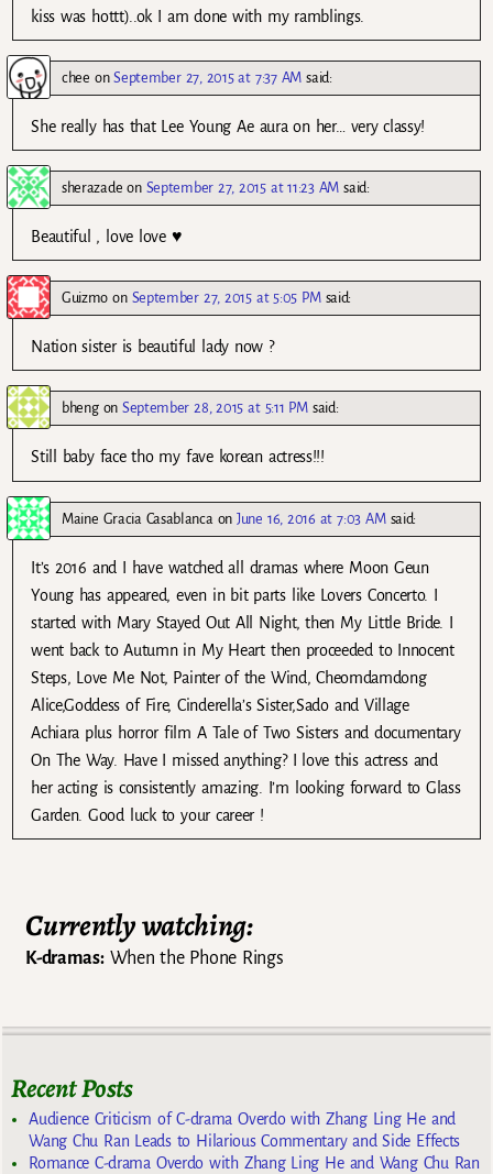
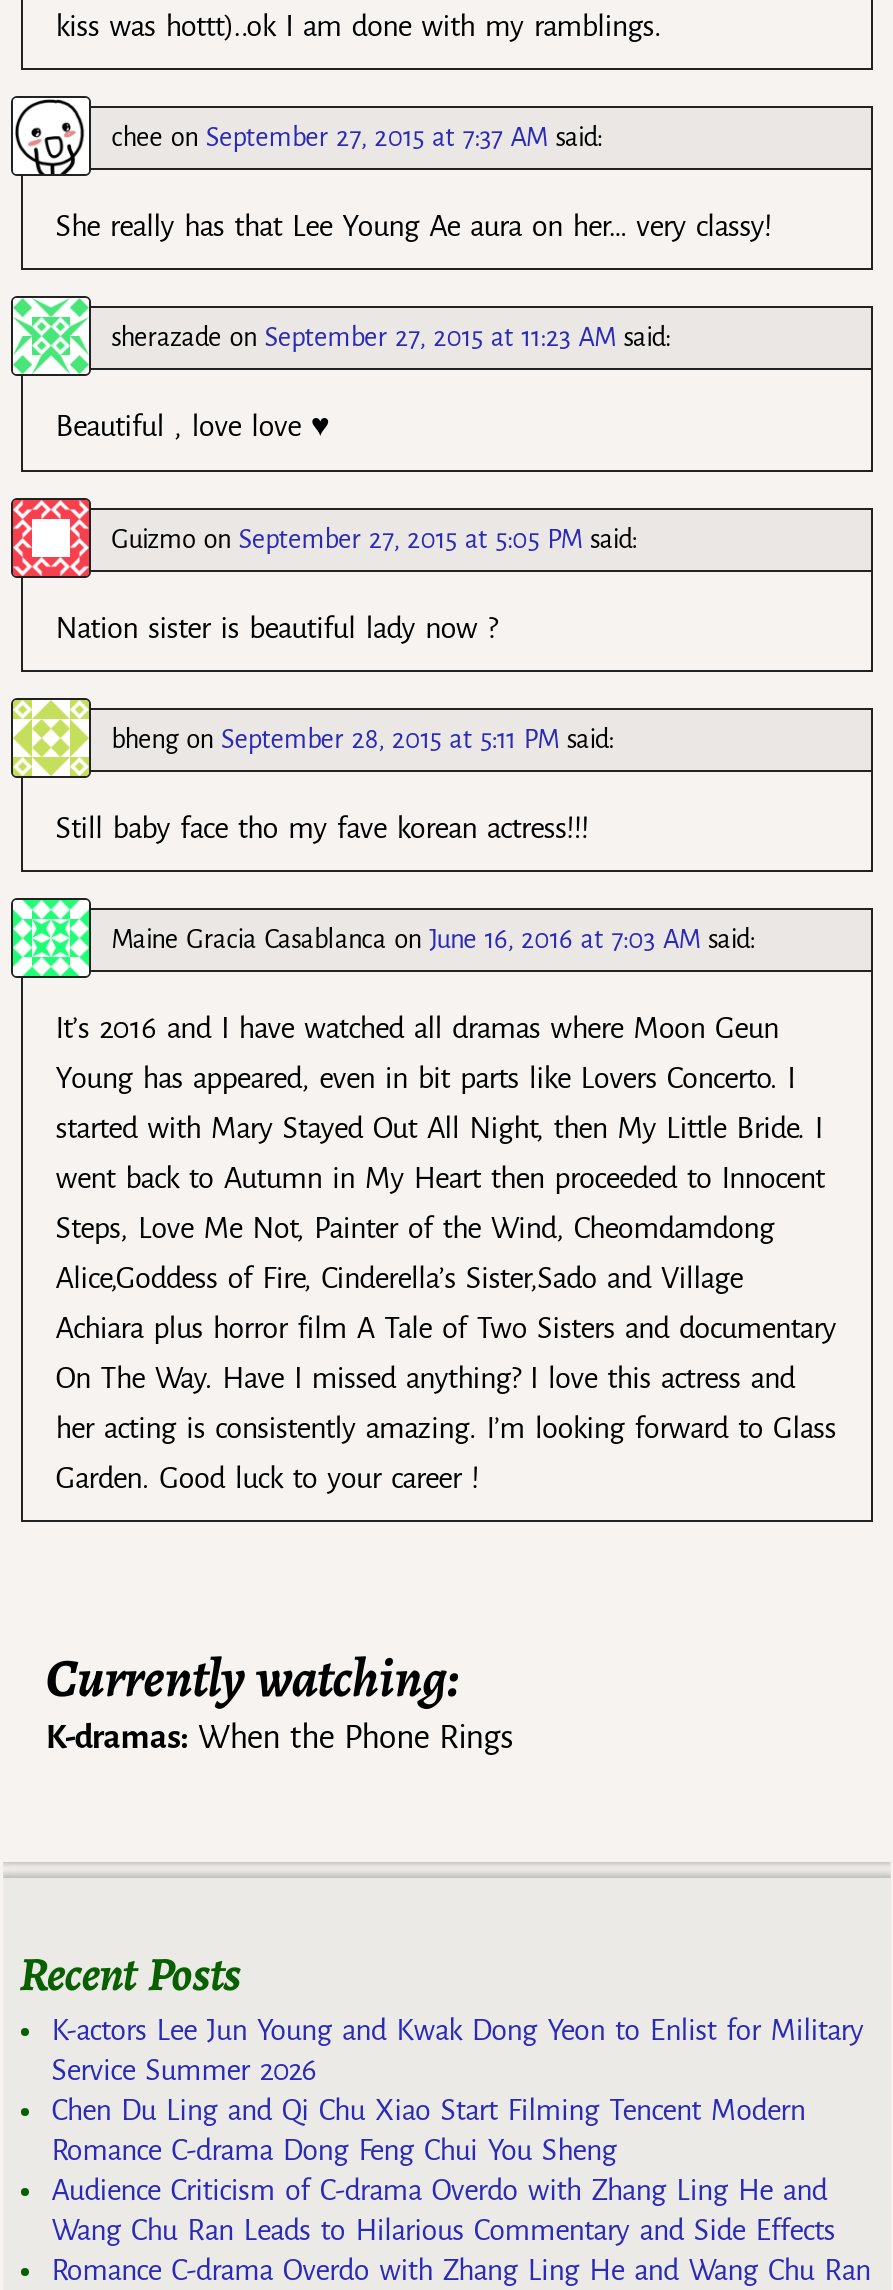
+ K-actors Lee Jun Young and Kwak Dong Yeon to Enlist for Military
+ Service Summer 2026
+ Chen Du Ling and Qi Chu Xiao Start Filming Tencent Modern
+ Romance C-drama Dong Feng Chui You Sheng
